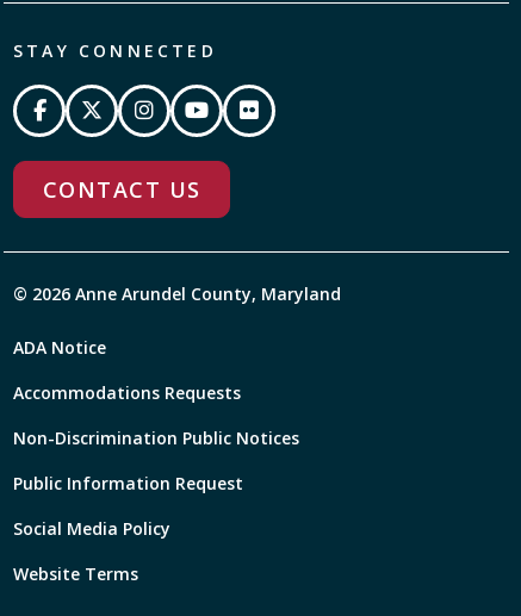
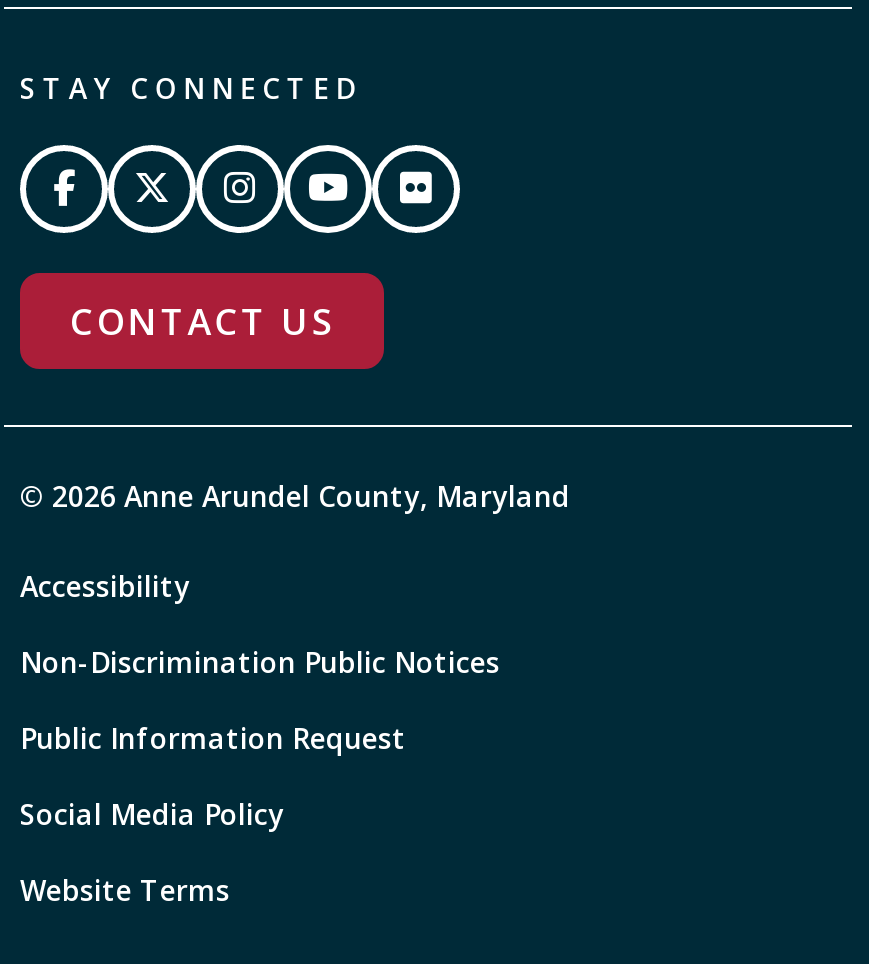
- ADA Notice
- Accommodations Requests
+ Accessibility
